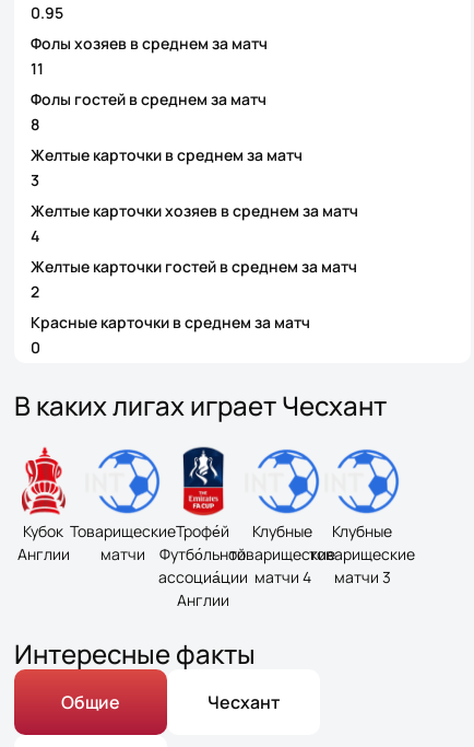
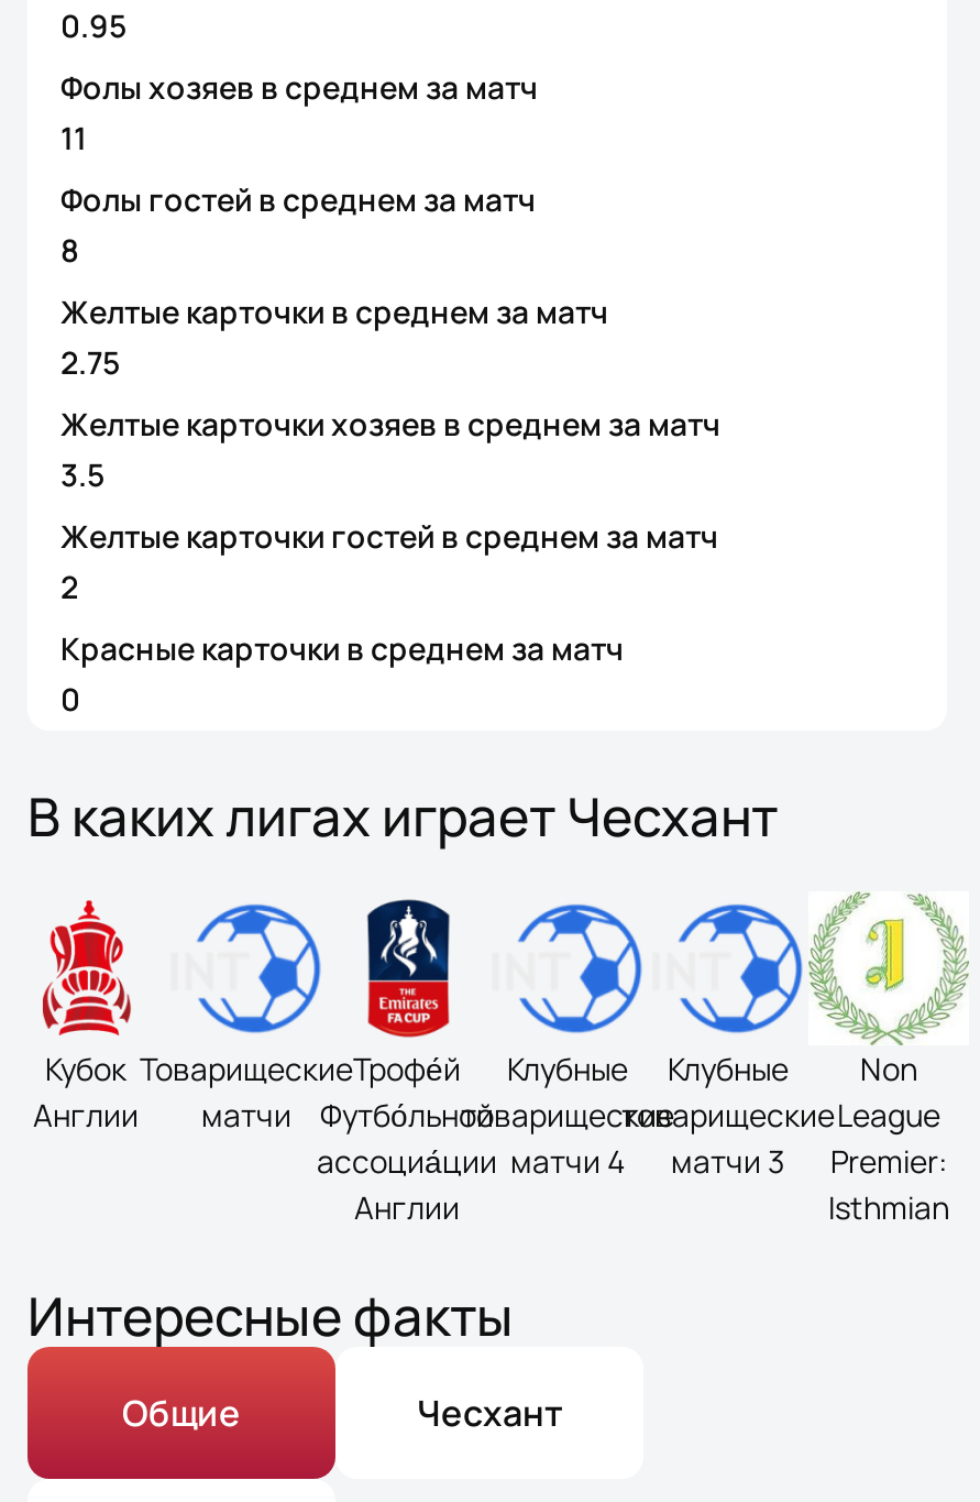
- 3
+ 2.75

- 4
+ 3.5

+ [image]
+ Non
+ League
+ Premier:
+ Isthmian
